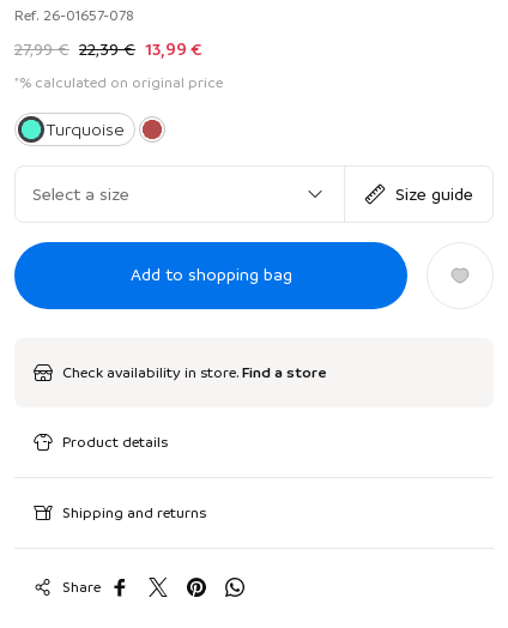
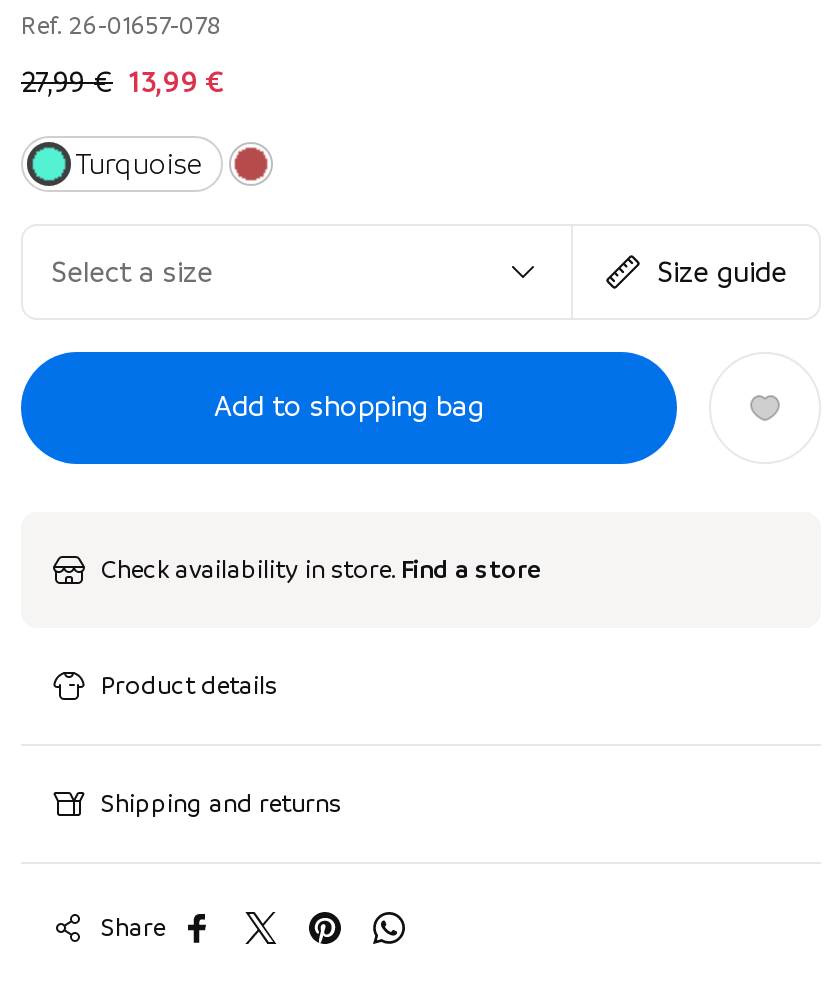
- 27,99 € 22,39 € 13,99 €
- *% calculated on original price
+ 27,99 € 13,99 €
